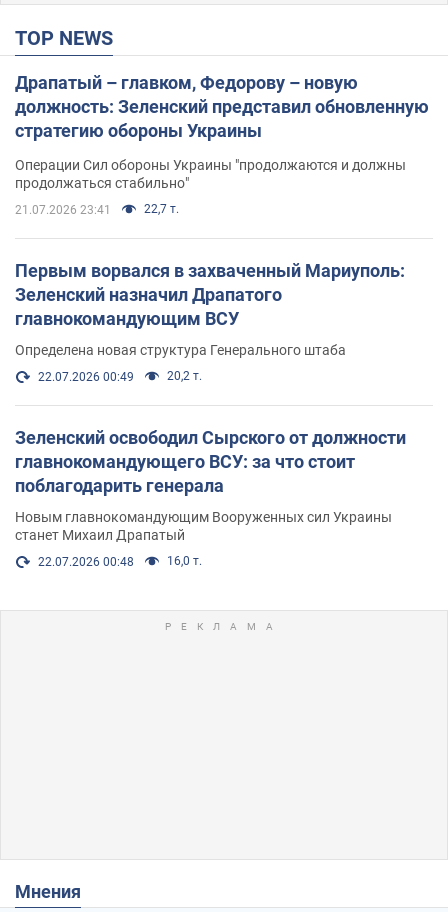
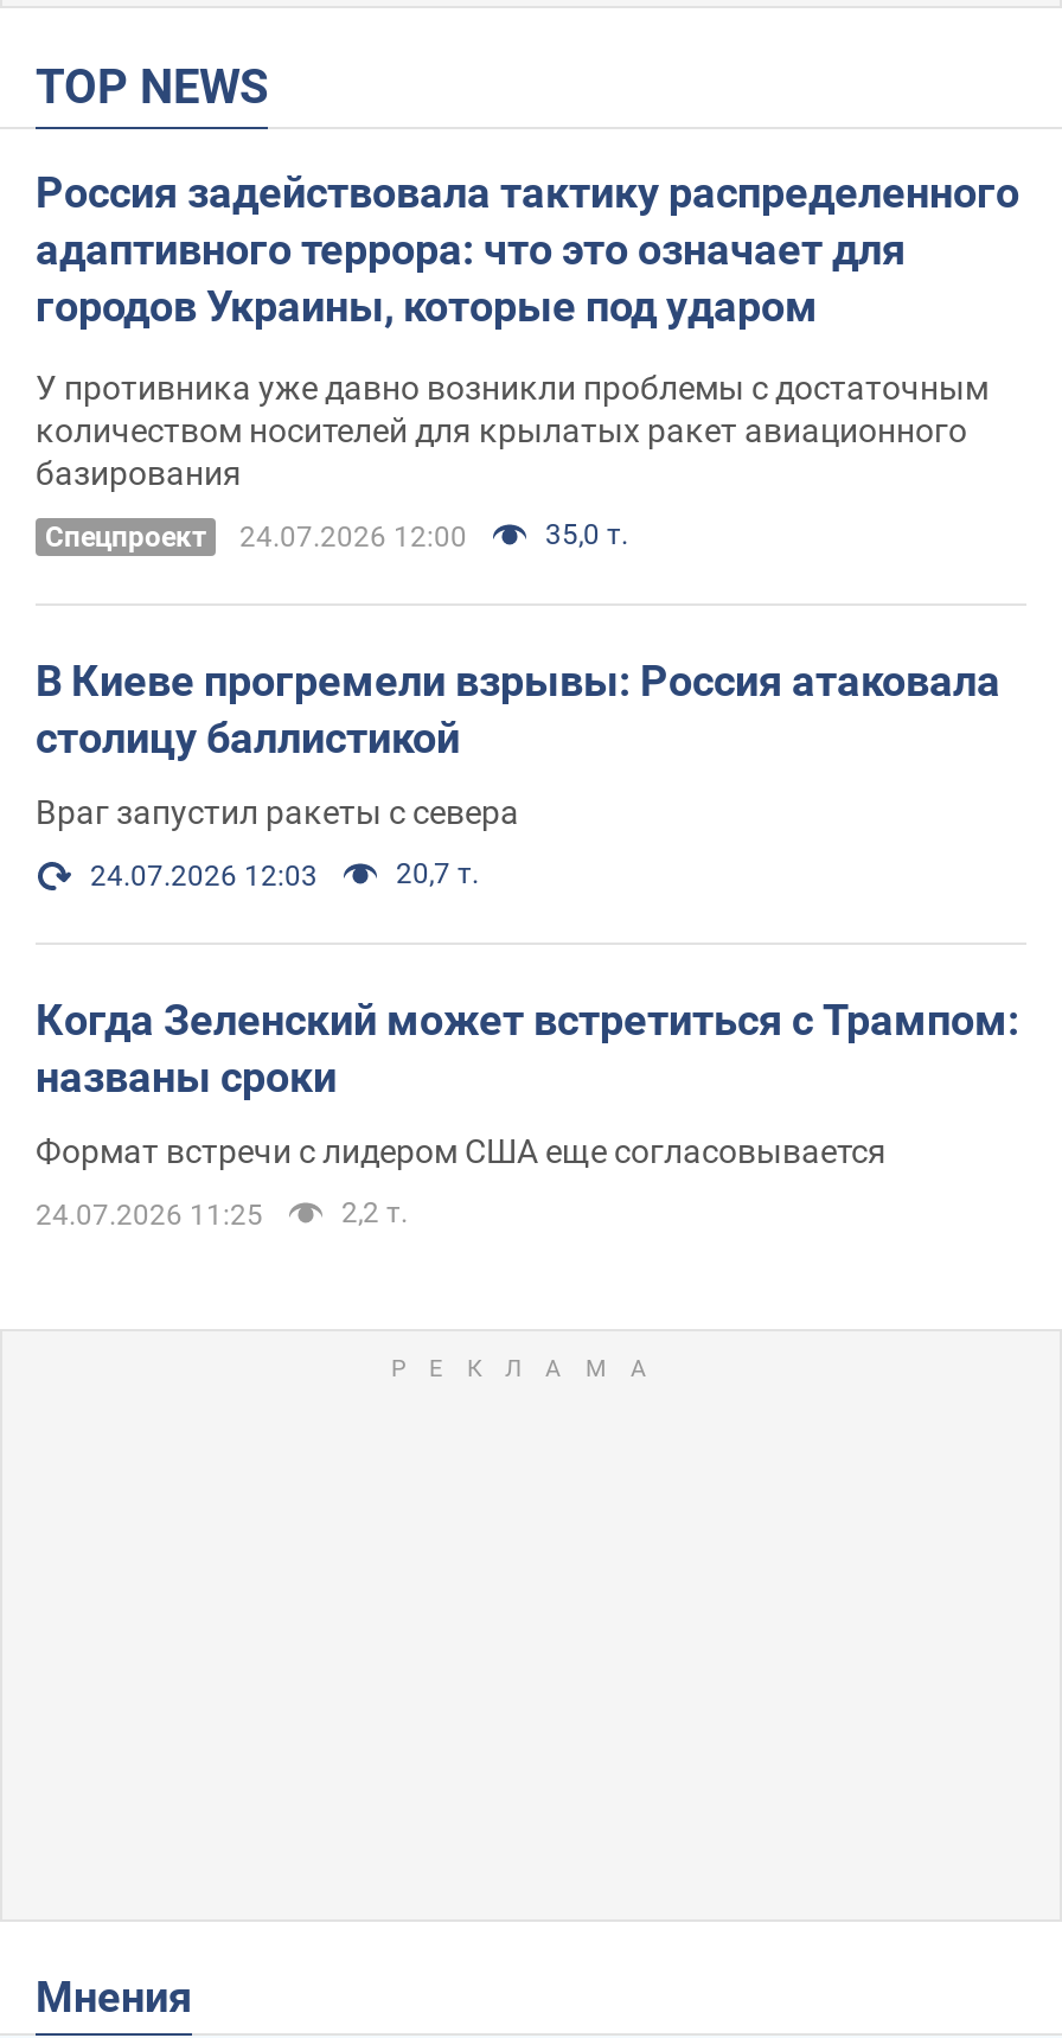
- Драпатый – главком, Федорову – новую
- должность: Зеленский представил обновленную
- стратегию обороны Украины
+ Россия задействовала тактику распределенного
+ адаптивного террора: что это означает для
+ городов Украины, которые под ударом

- Операции Сил обороны Украины "продолжаются и должны
- продолжаться стабильно"
+ У противника уже давно возникли проблемы с достаточным
+ количеством носителей для крылатых ракет авиационного
+ базирования

- 21.07.2026 23:41
- 22,7 т.
+ Спецпроект
+ 24.07.2026 12:00
+ 35,0 т.

- Первым ворвался в захваченный Мариуполь:
- Зеленский назначил Драпатого
- главнокомандующим ВСУ
+ В Киеве прогремели взрывы: Россия атаковала
+ столицу баллистикой

- Определена новая структура Генерального штаба
+ Враг запустил ракеты с севера

- 22.07.2026 00:49
- 20,2 т.
+ 24.07.2026 12:03
+ 20,7 т.

- Зеленский освободил Сырского от должности
- главнокомандующего ВСУ: за что стоит
- поблагодарить генерала
+ Когда Зеленский может встретиться с Трампом:
+ названы сроки

- Новым главнокомандующим Вооруженных сил Украины
- станет Михаил Драпатый
+ Формат встречи с лидером США еще согласовывается

- 22.07.2026 00:48
- 16,0 т.
+ 24.07.2026 11:25
+ 2,2 т.
